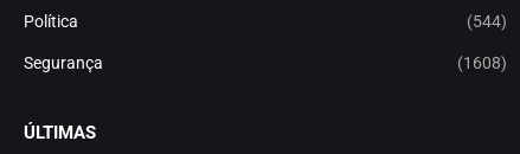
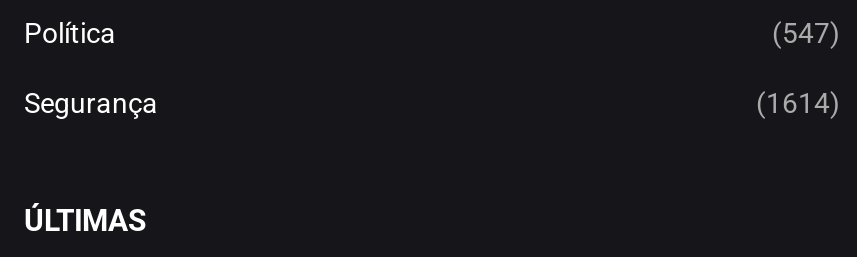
- (544)
+ (547)

- (1608)
+ (1614)
